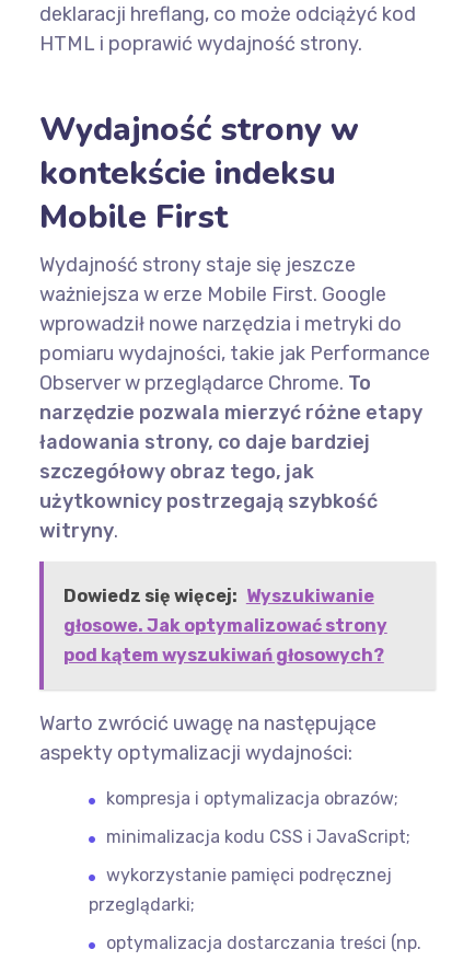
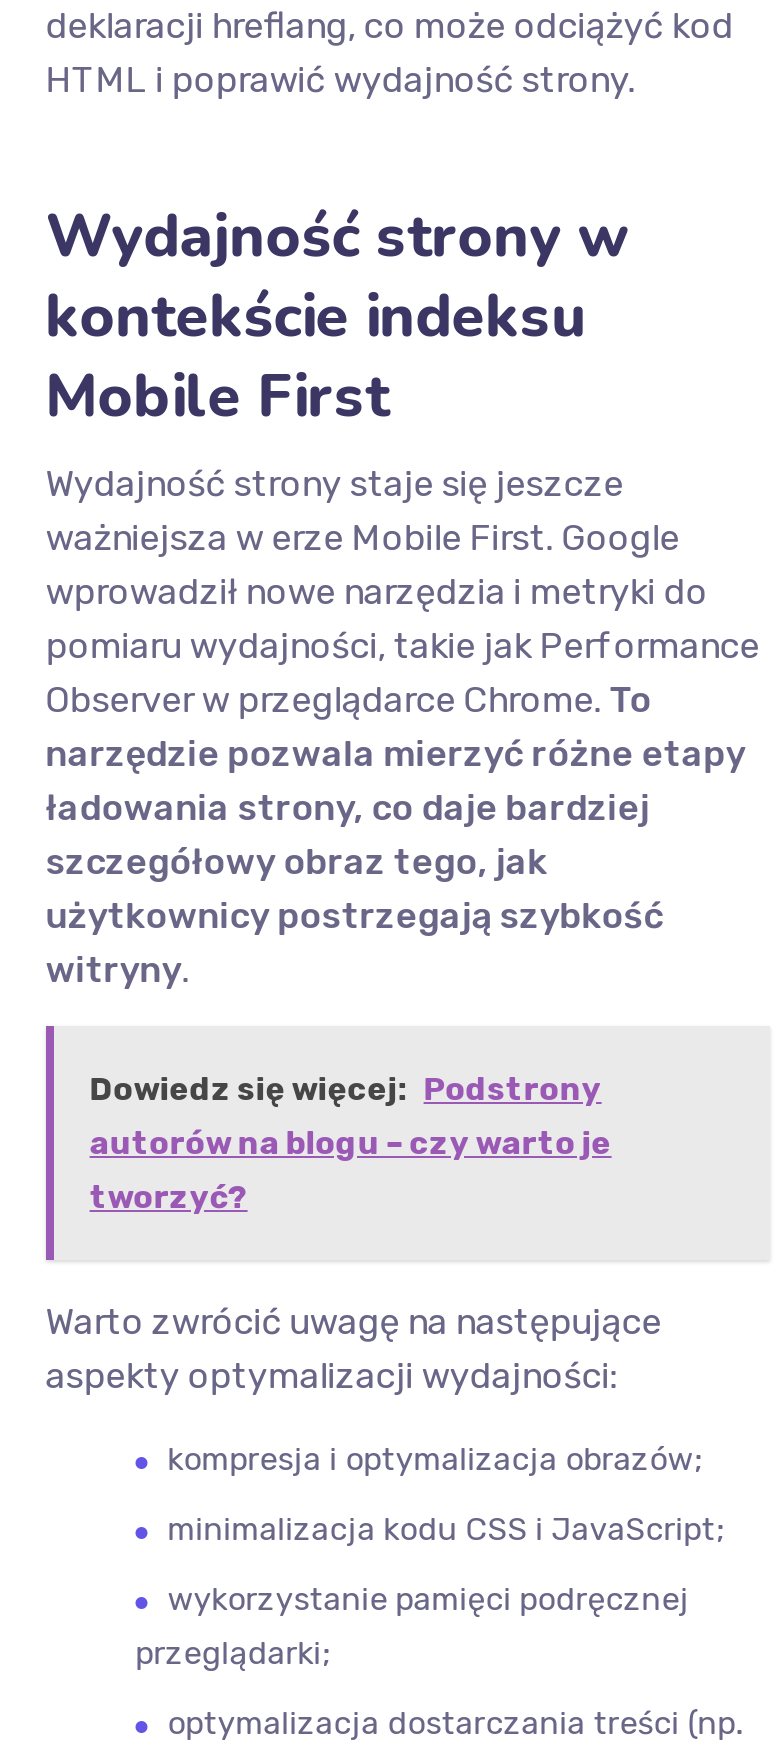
- Dowiedz się więcej: Wyszukiwanie
- głosowe. Jak optymalizować strony
- pod kątem wyszukiwań głosowych?
+ Dowiedz się więcej: Podstrony
+ autorów na blogu – czy warto je
+ tworzyć?
